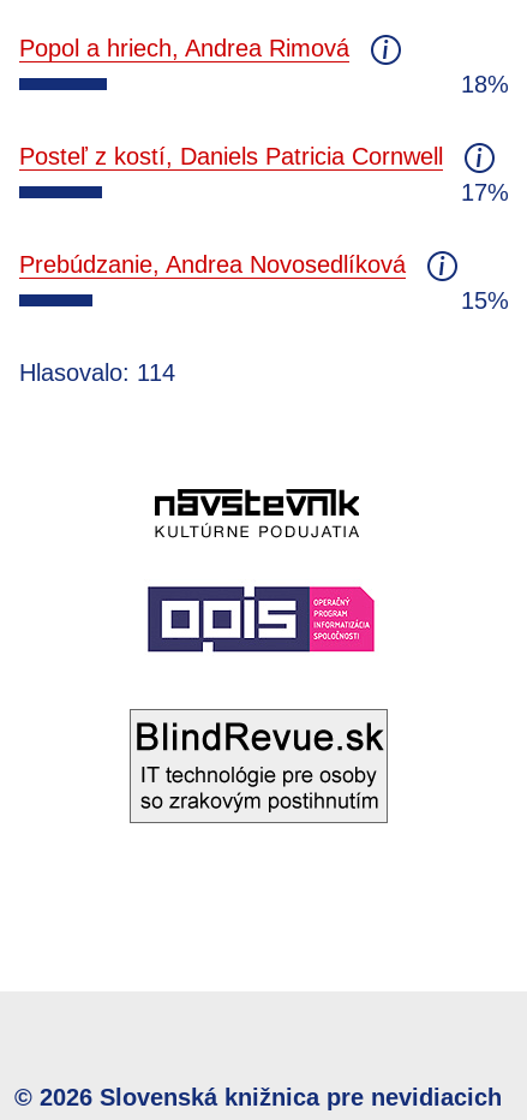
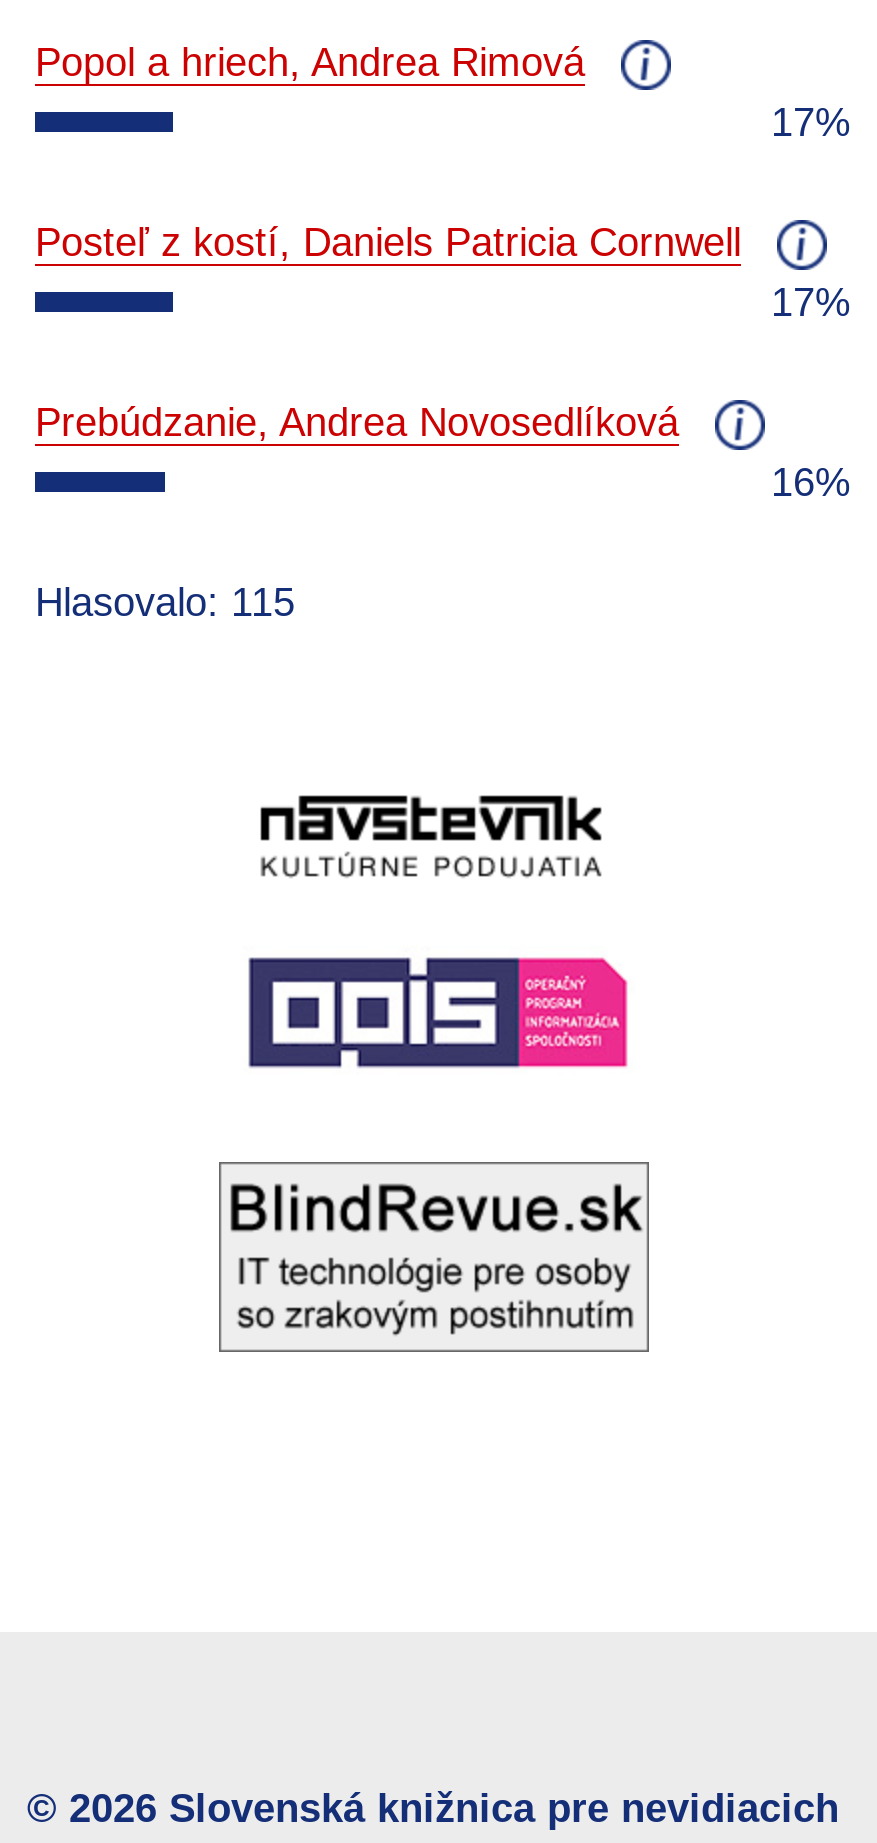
- 18%
+ 17%

- 15%
+ 16%

- Hlasovalo: 114
+ Hlasovalo: 115
